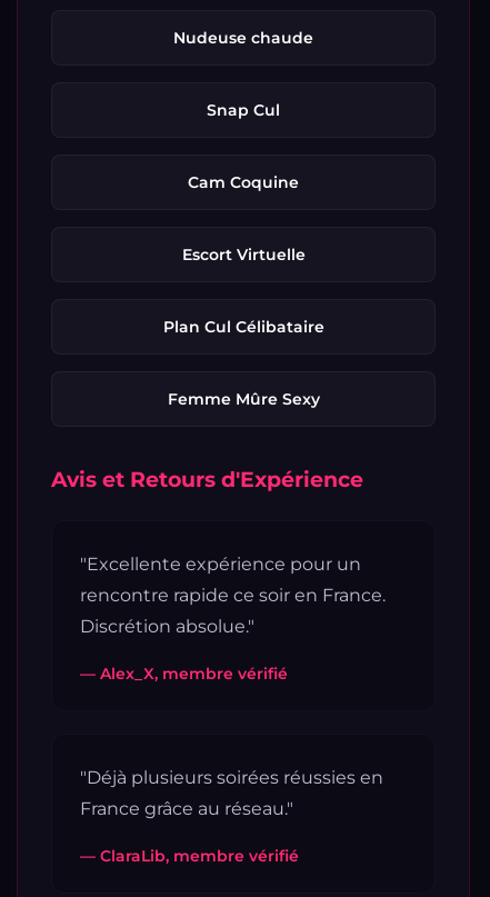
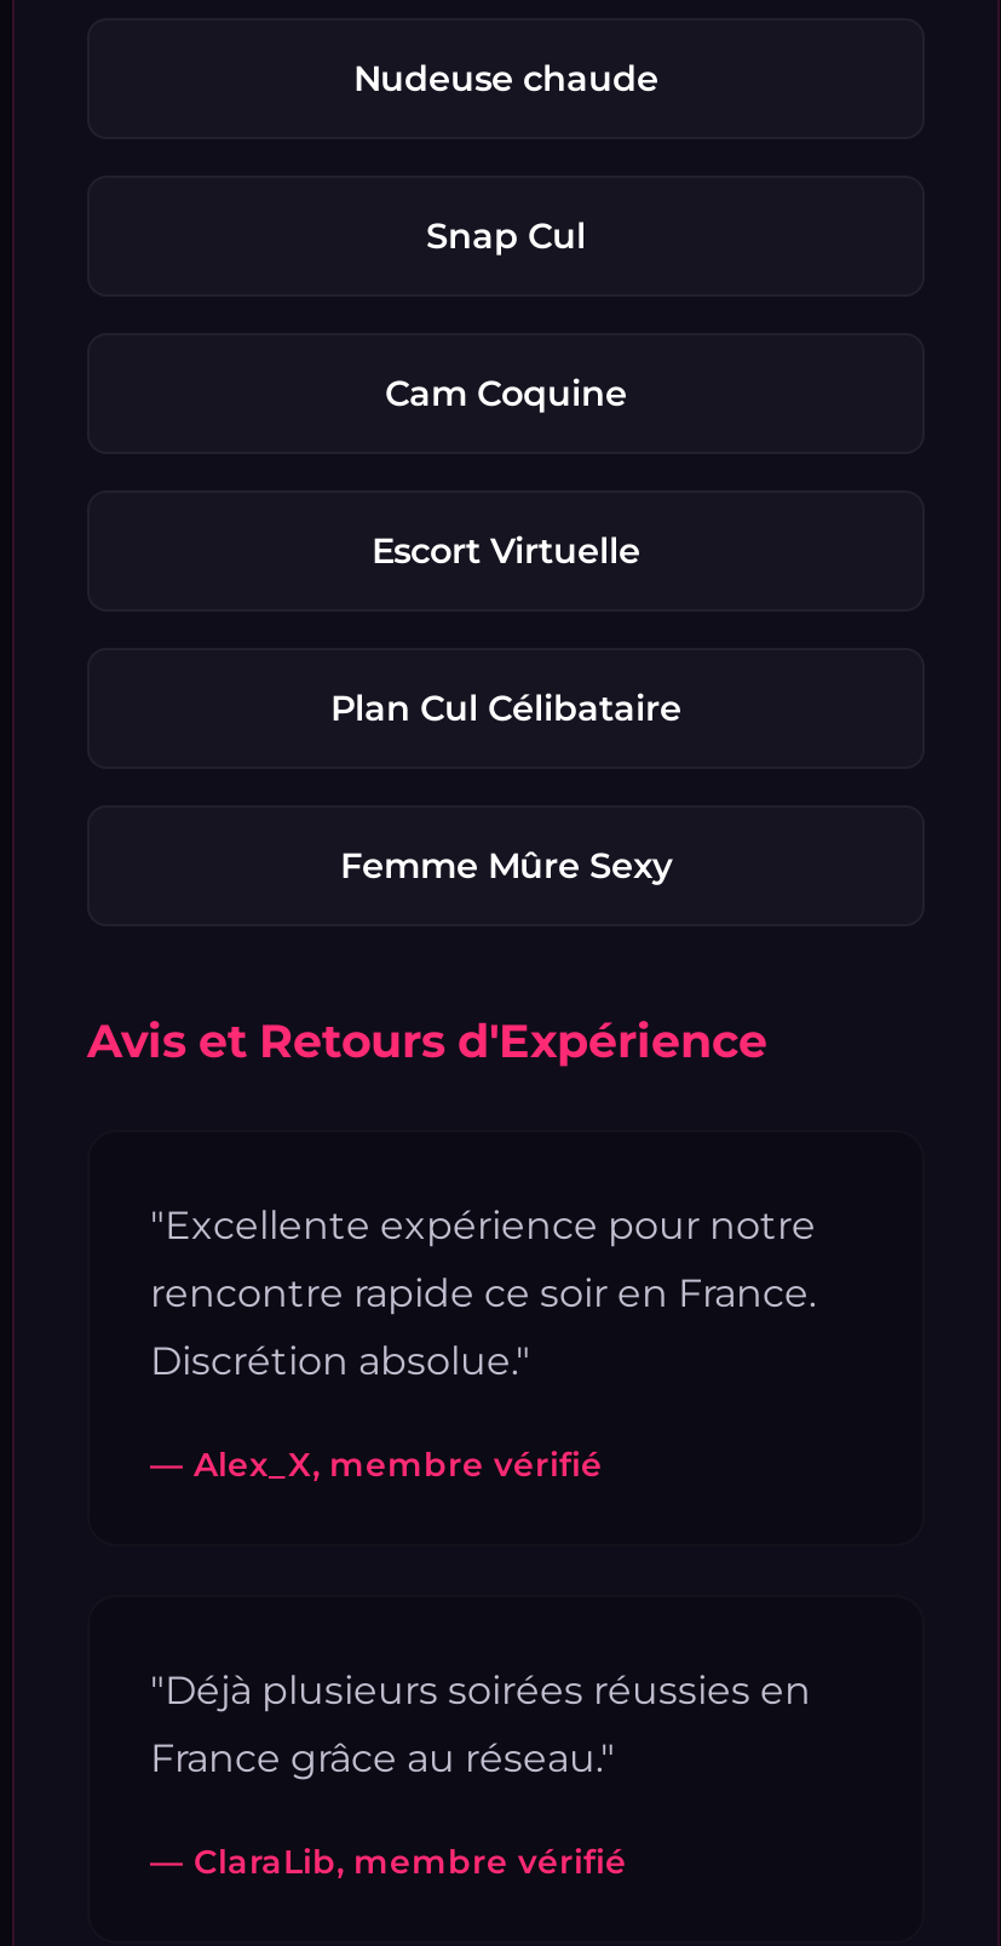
- "Excellente expérience pour un
+ "Excellente expérience pour notre
